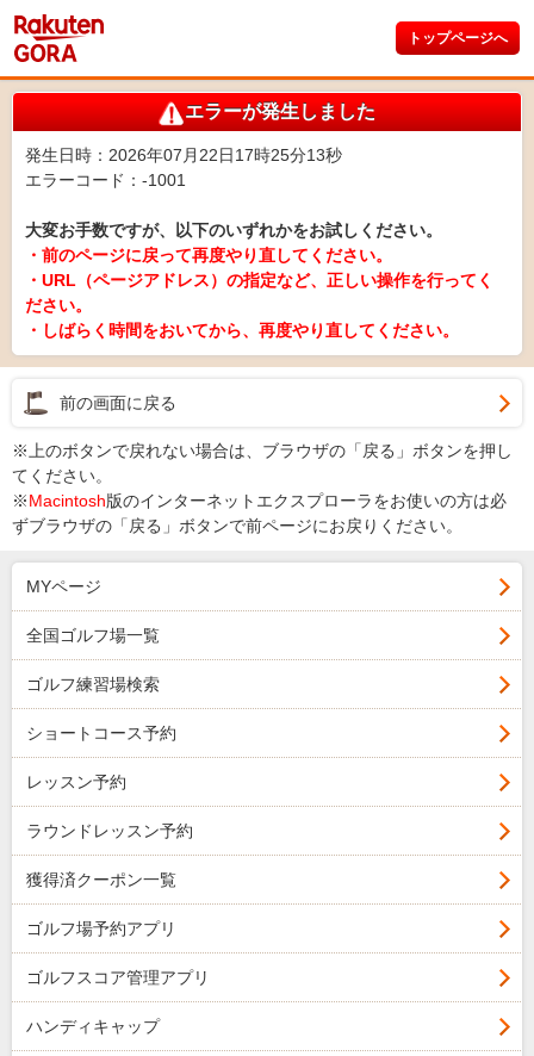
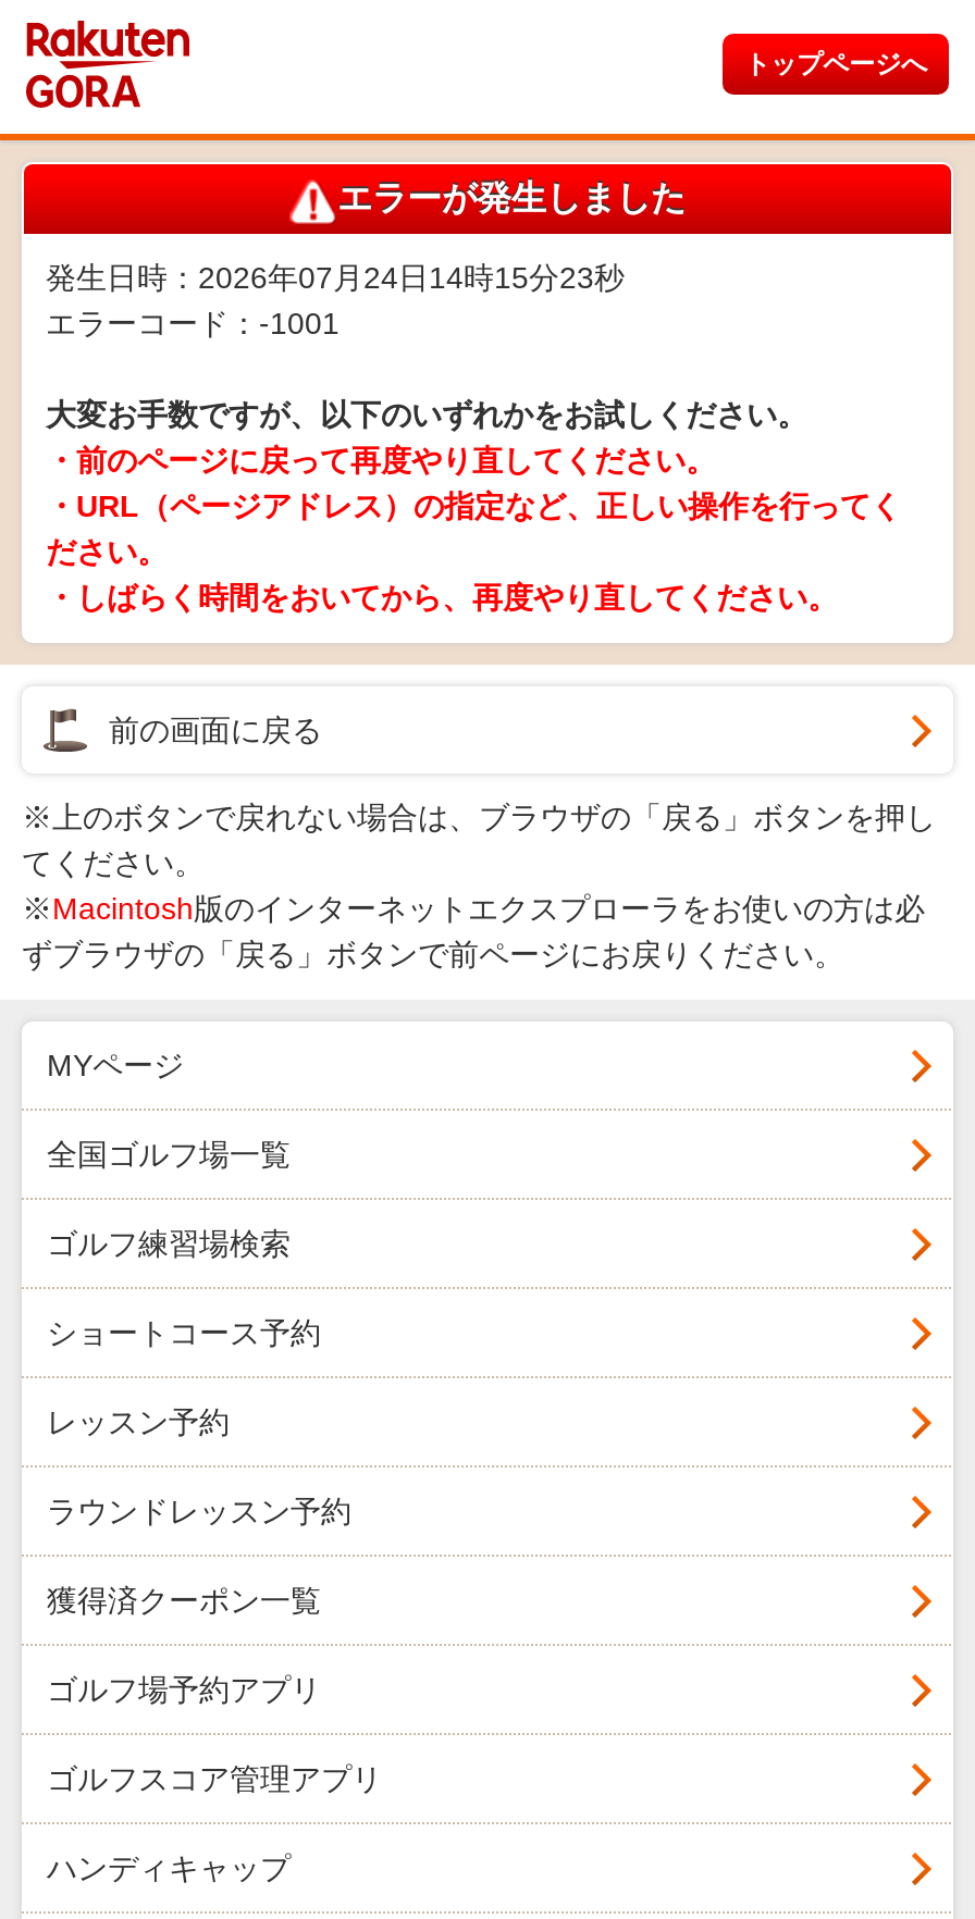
- 発生日時：2026年07月22日17時25分13秒
+ 発生日時：2026年07月24日14時15分23秒
